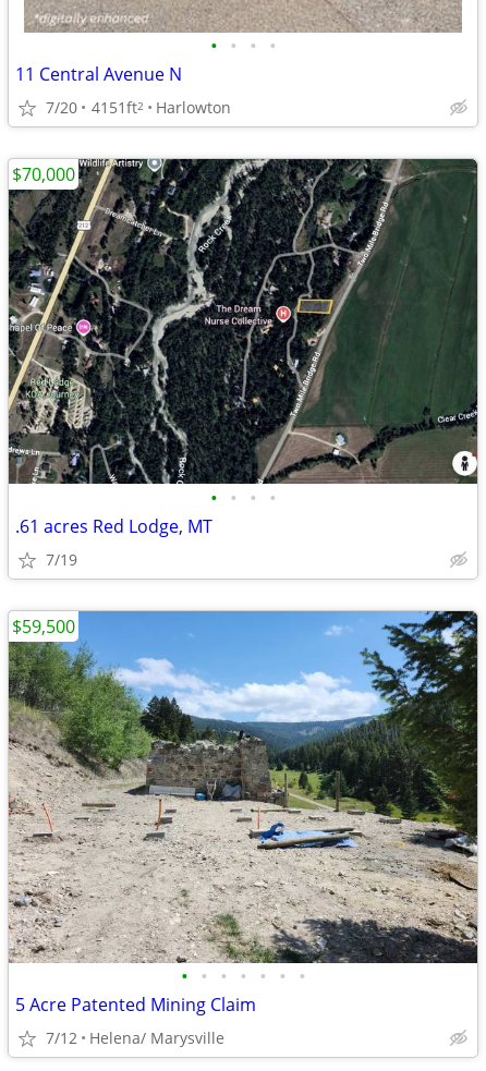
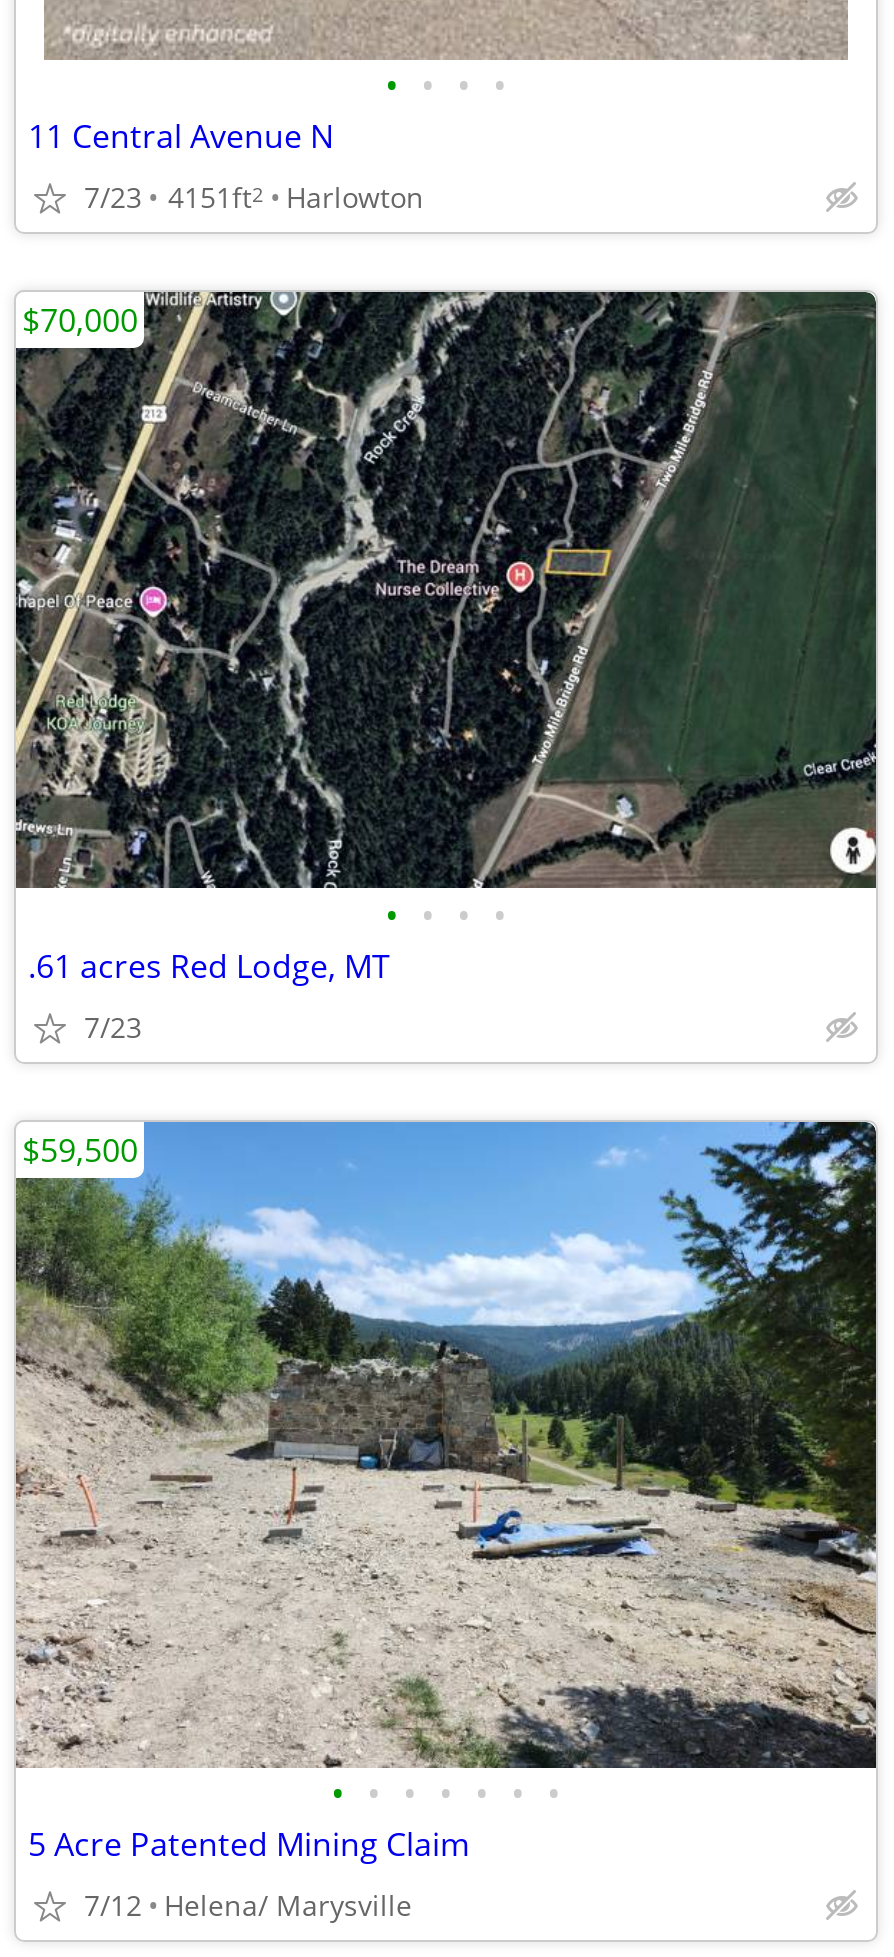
- 7/20 4151ft2 Harlowton
+ 7/23 4151ft2 Harlowton

- 7/19
+ 7/23
